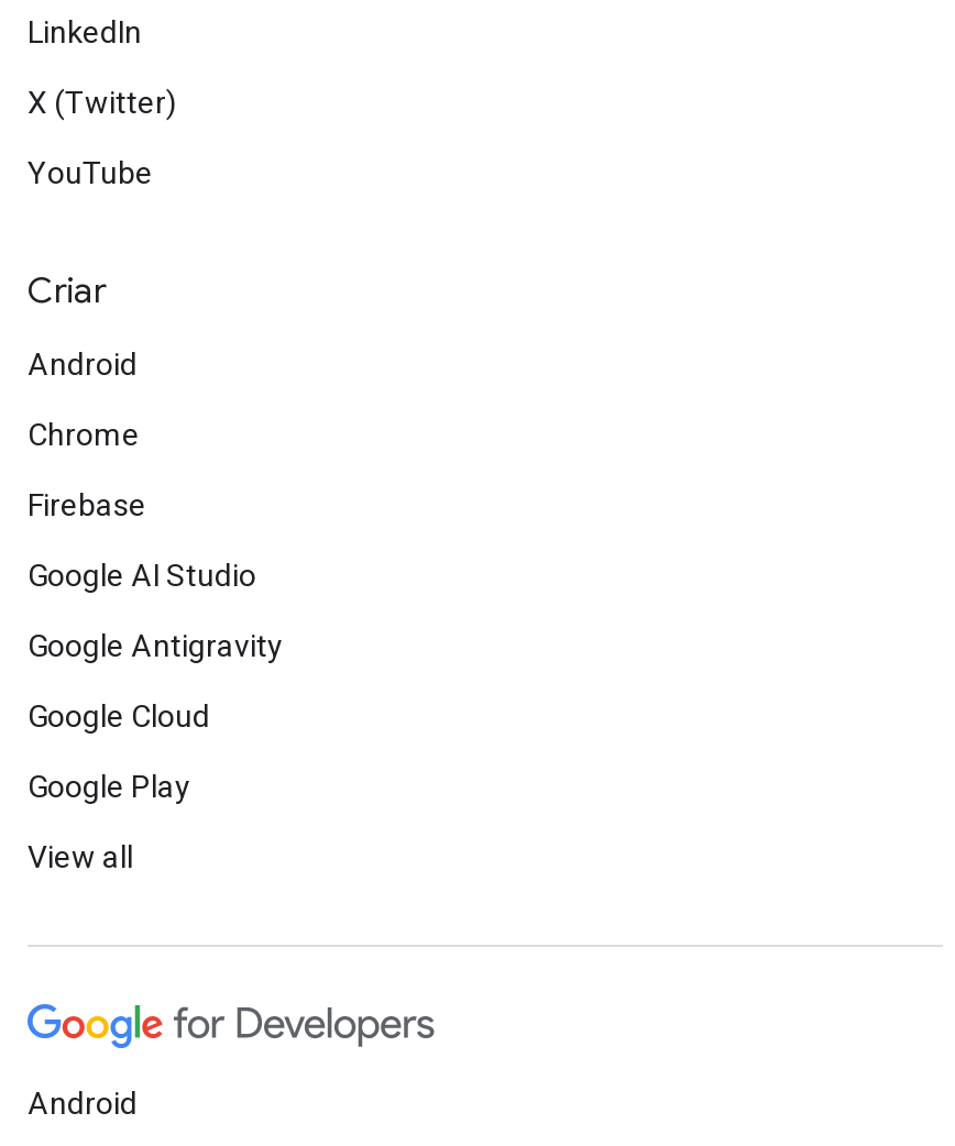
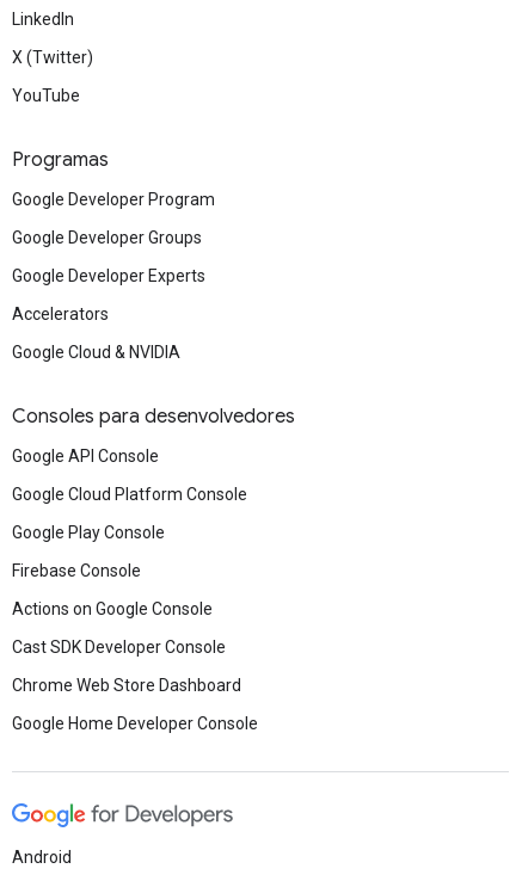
- Criar
- Android
- Chrome
- Firebase
- Google AI Studio
- Google Antigravity
- Google Cloud
- Google Play
- View all
+ Programas
+ Google Developer Program
+ Google Developer Groups
+ Google Developer Experts
+ Accelerators
+ Google Cloud & NVIDIA
+ Consoles para desenvolvedores
+ Google API Console
+ Google Cloud Platform Console
+ Google Play Console
+ Firebase Console
+ Actions on Google Console
+ Cast SDK Developer Console
+ Chrome Web Store Dashboard
+ Google Home Developer Console
